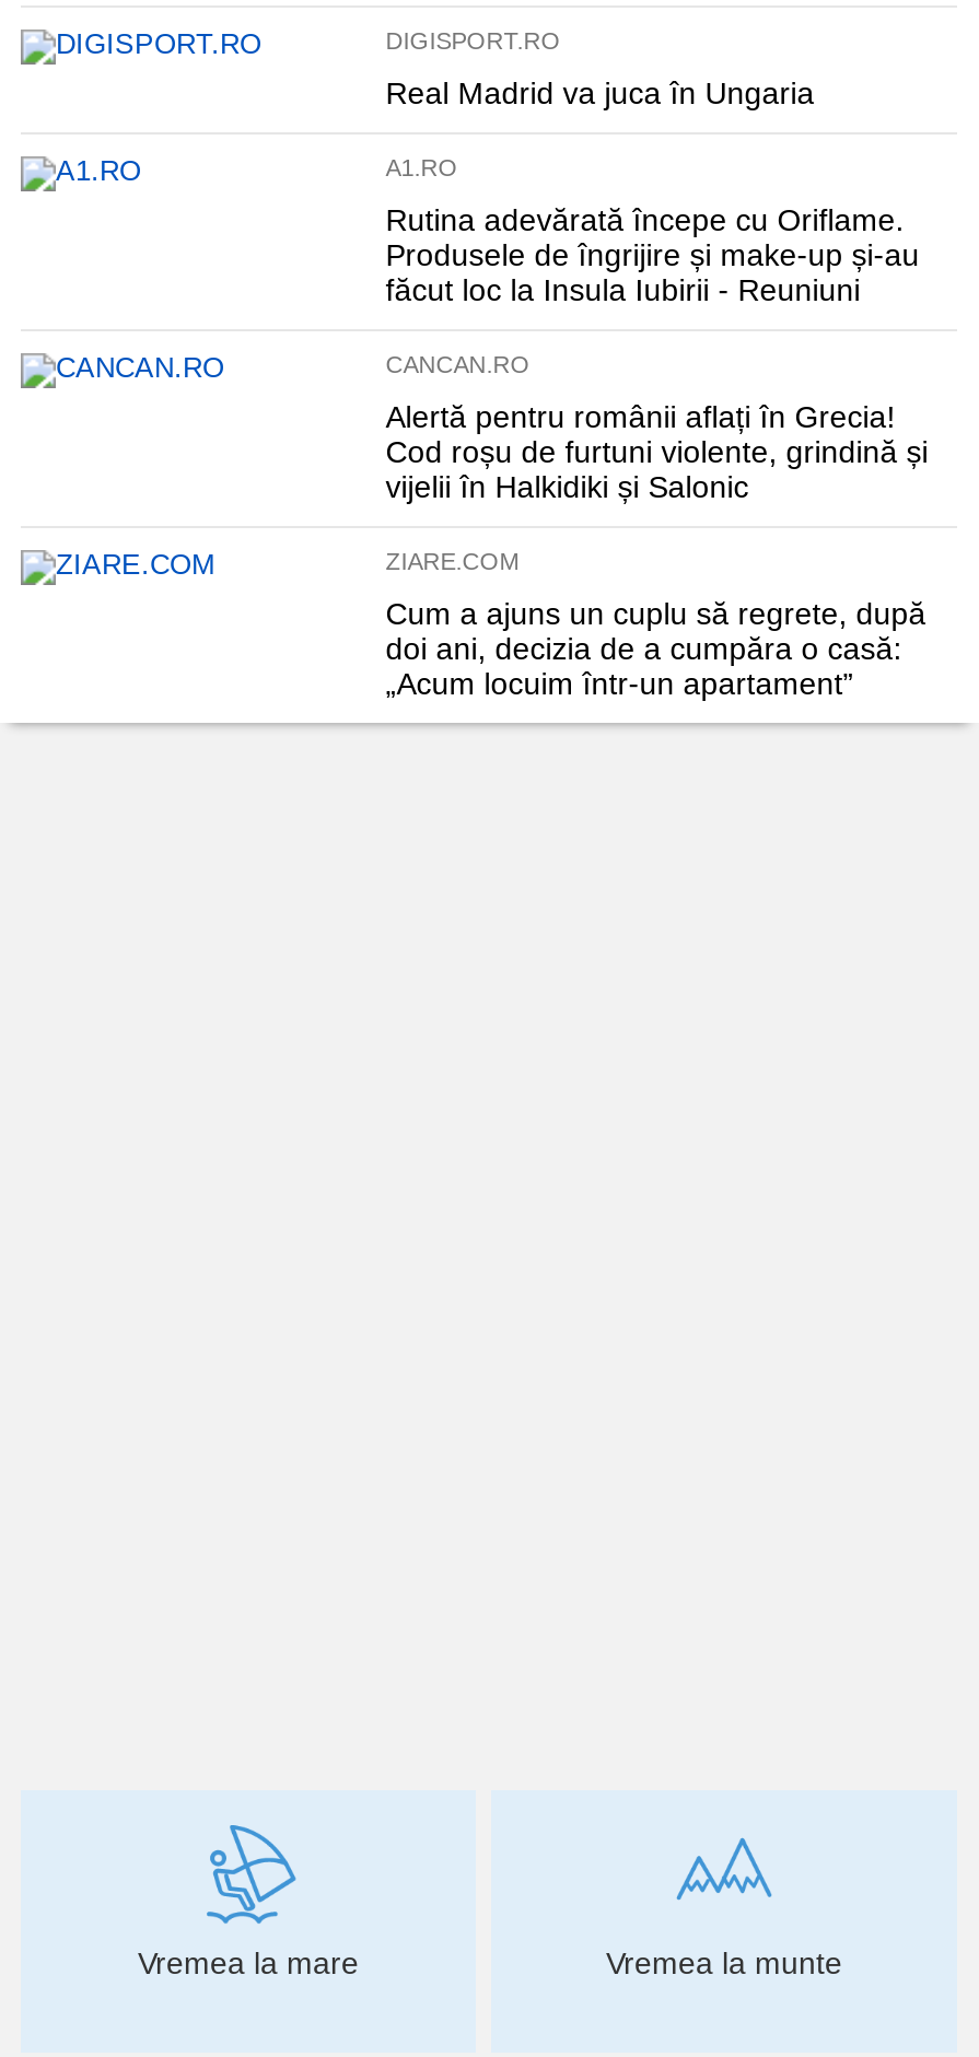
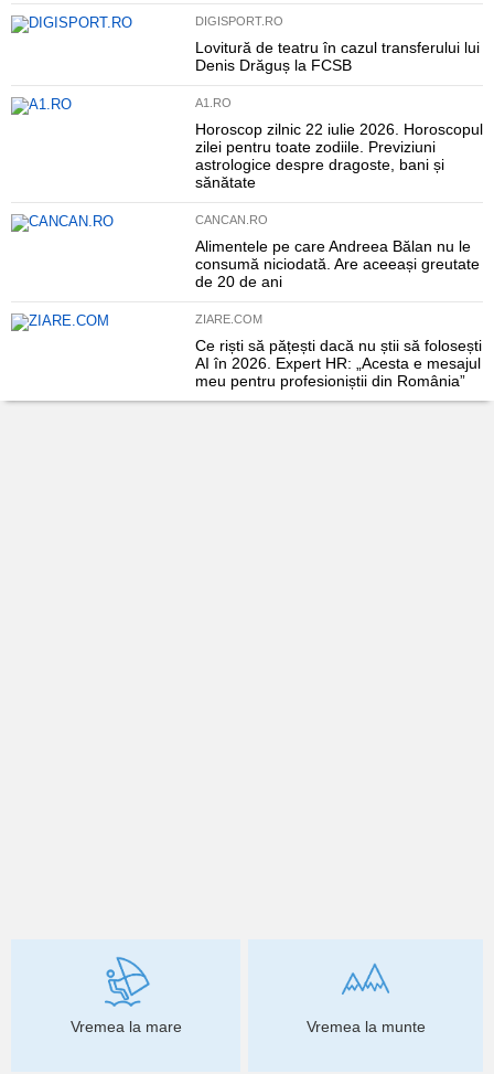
- Real Madrid va juca în Ungaria
+ Lovitură de teatru în cazul transferului lui
+ Denis Drăguș la FCSB

- Rutina adevărată începe cu Oriflame.
- Produsele de îngrijire și make-up și-au
- făcut loc la Insula Iubirii - Reuniuni
+ Horoscop zilnic 22 iulie 2026. Horoscopul
+ zilei pentru toate zodiile. Previziuni
+ astrologice despre dragoste, bani și
+ sănătate

- Alertă pentru românii aflați în Grecia!
- Cod roșu de furtuni violente, grindină și
- vijelii în Halkidiki și Salonic
+ Alimentele pe care Andreea Bălan nu le
+ consumă niciodată. Are aceeași greutate
+ de 20 de ani

- Cum a ajuns un cuplu să regrete, după
- doi ani, decizia de a cumpăra o casă:
- „Acum locuim într-un apartament”
+ Ce riști să pățești dacă nu știi să folosești
+ AI în 2026. Expert HR: „Acesta e mesajul
+ meu pentru profesioniștii din România”
